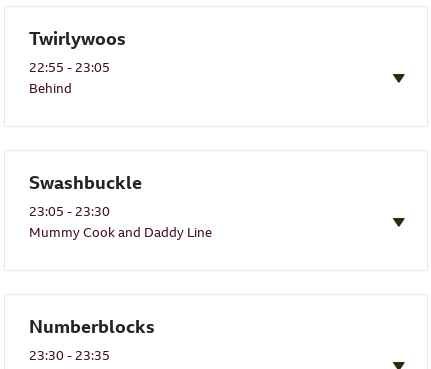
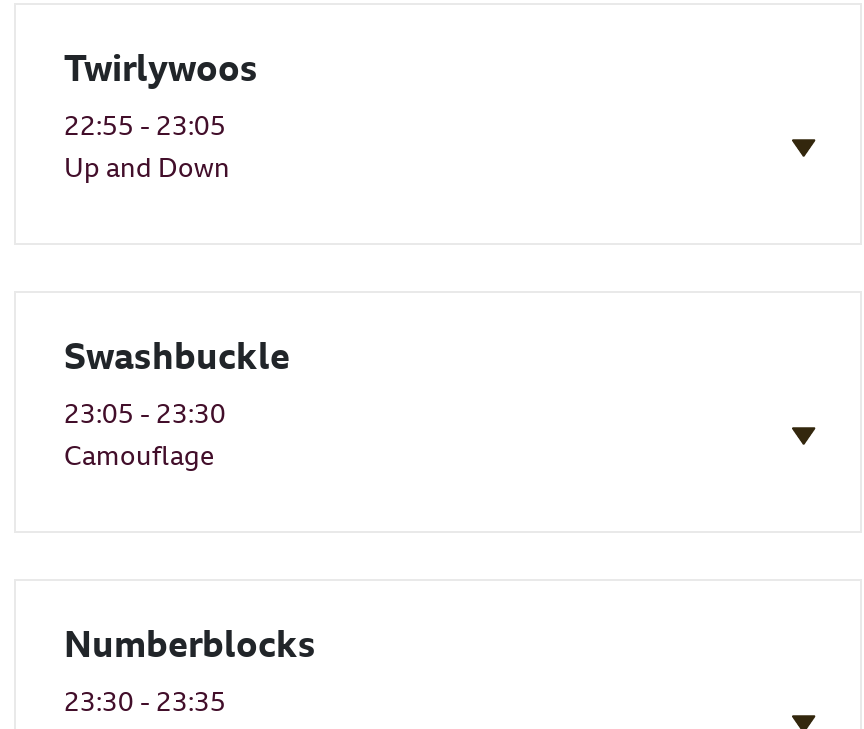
- Behind
+ Up and Down

- Mummy Cook and Daddy Line
+ Camouflage
